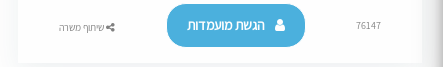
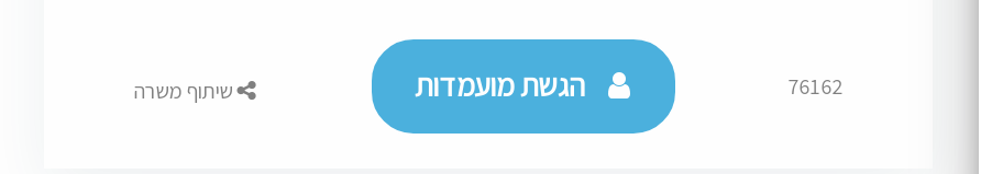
- 76147
+ 76162
